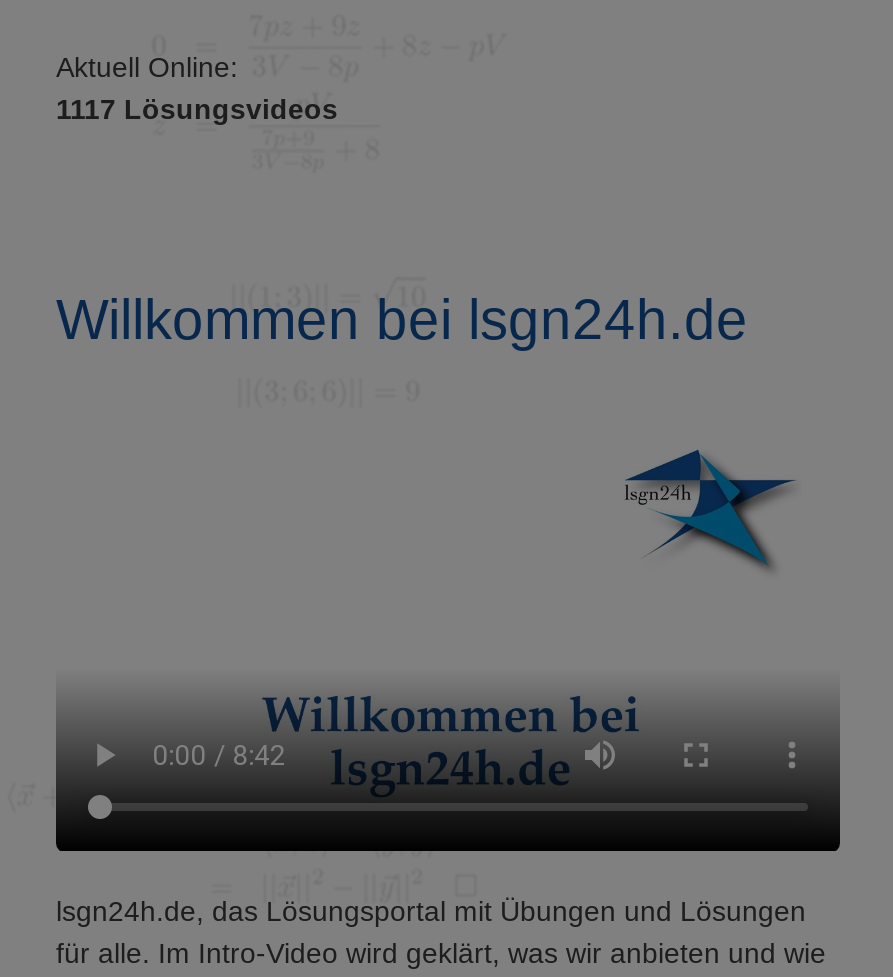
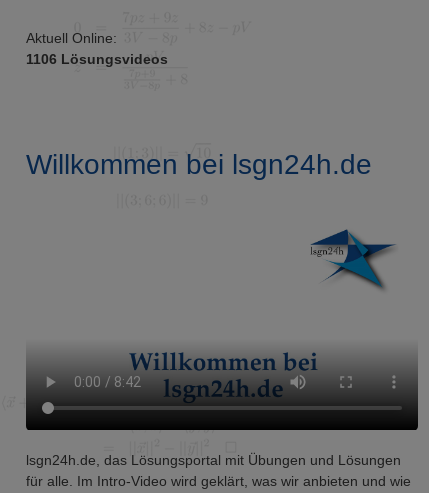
- 1117 Lösungsvideos
+ 1106 Lösungsvideos
